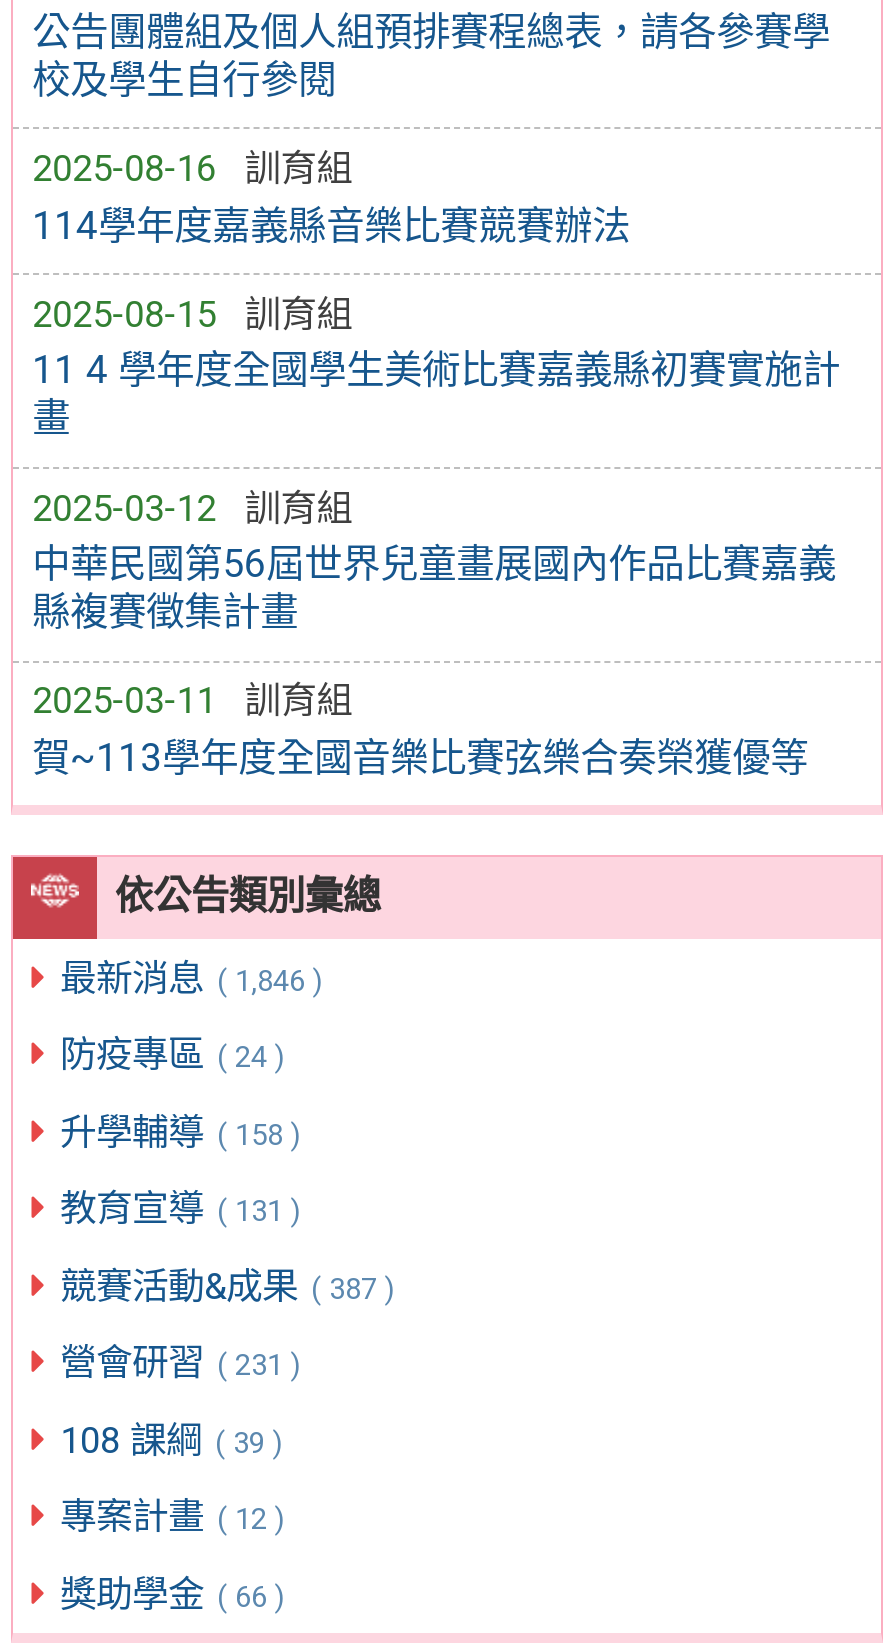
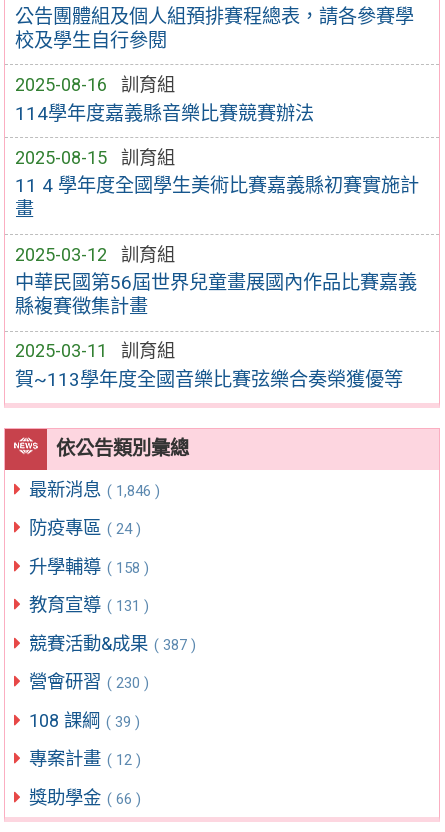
- 營會研習 ( 231 )
+ 營會研習 ( 230 )
